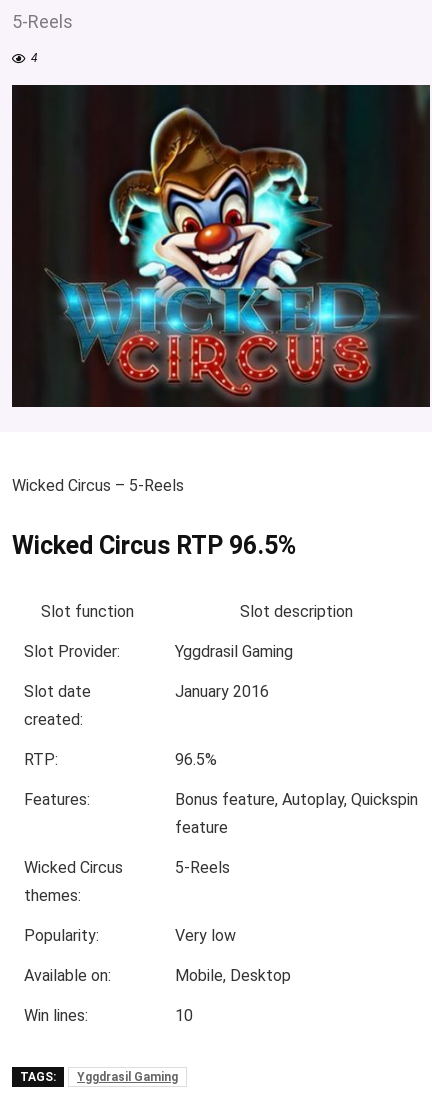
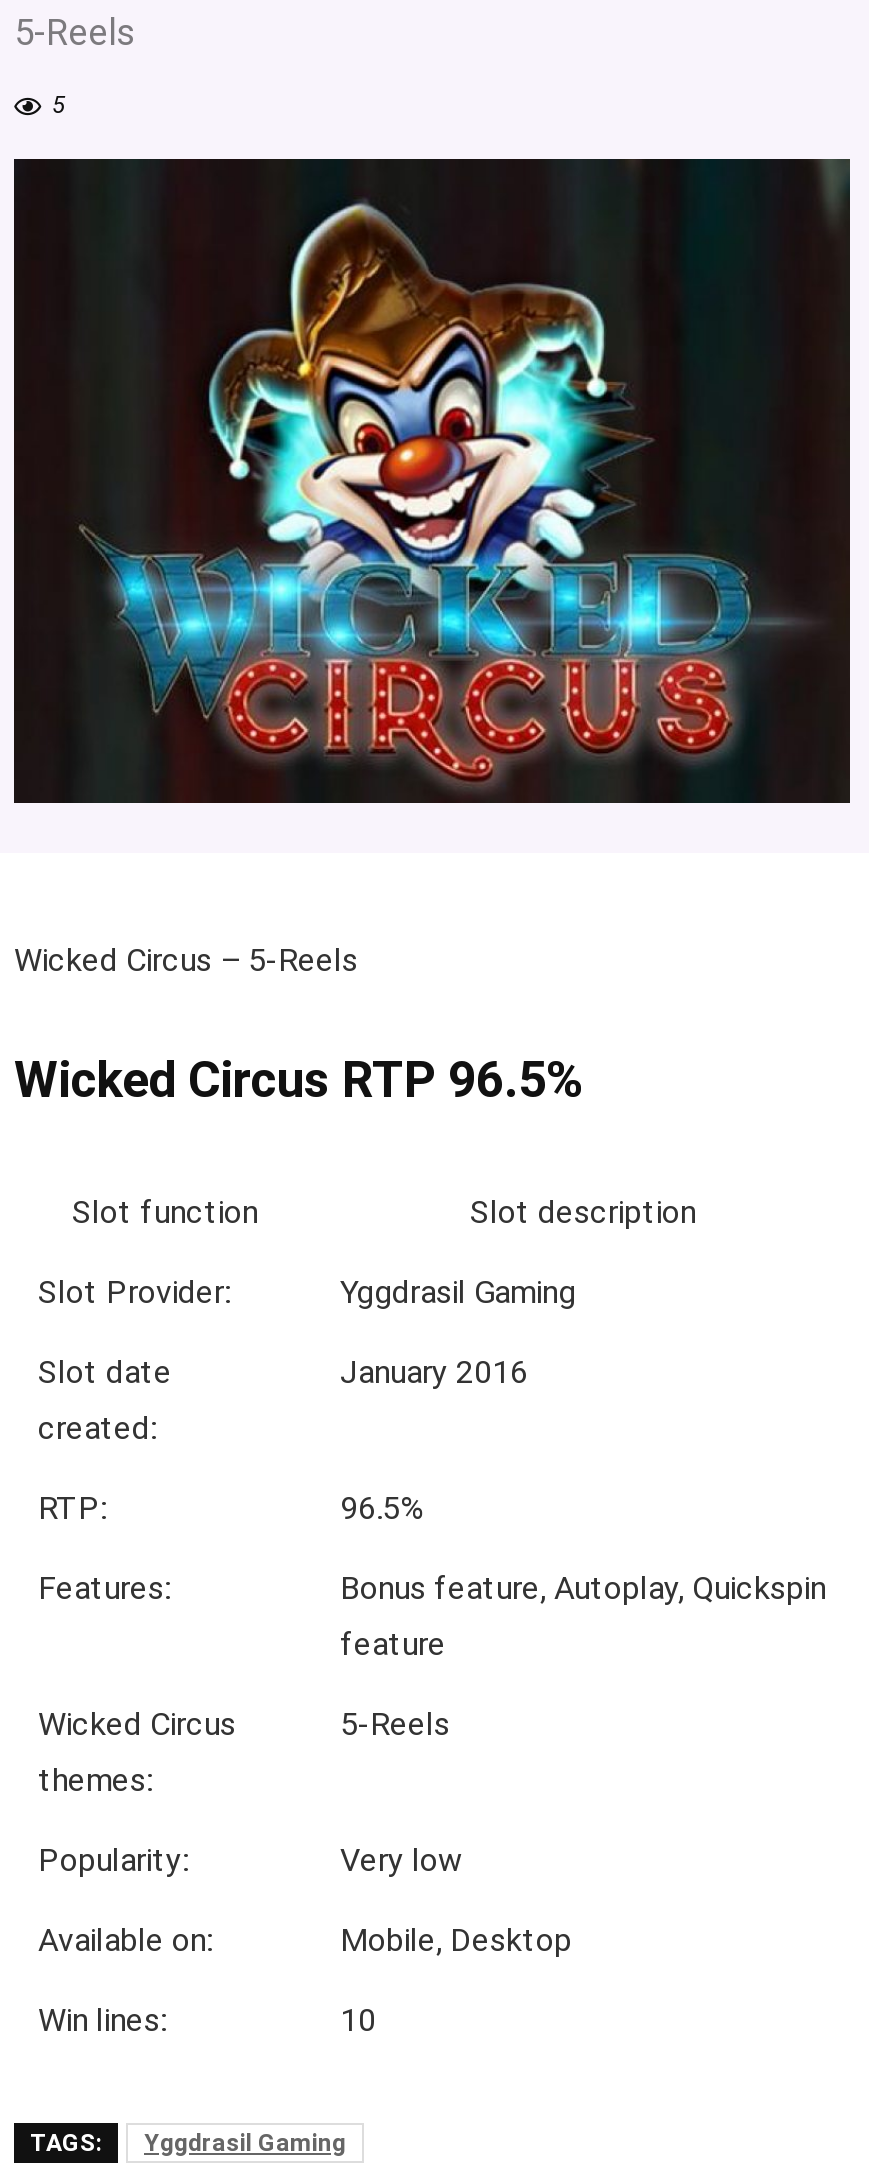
- 4
+ 5
